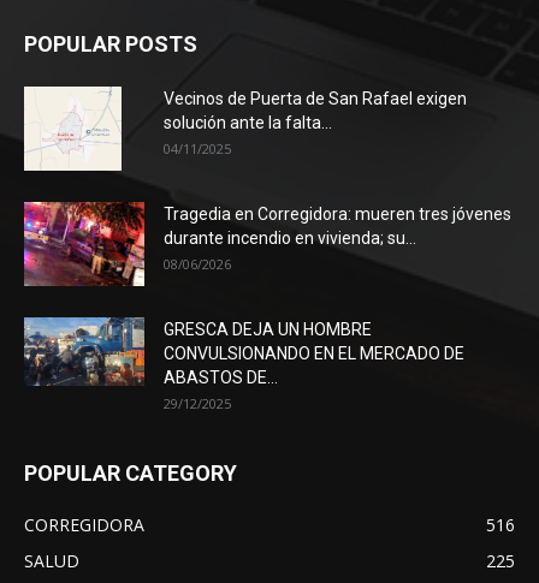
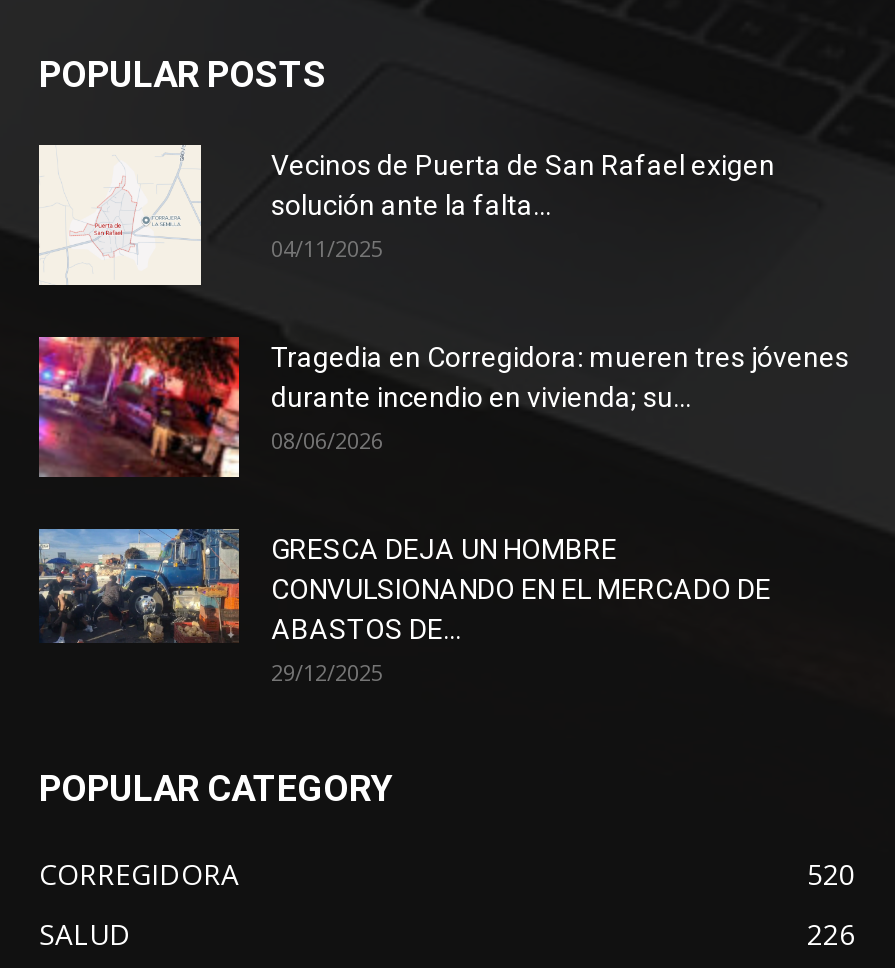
- 516
+ 520

- 225
+ 226
